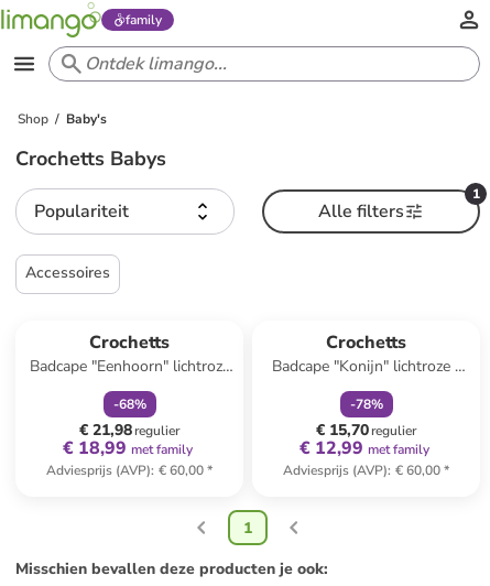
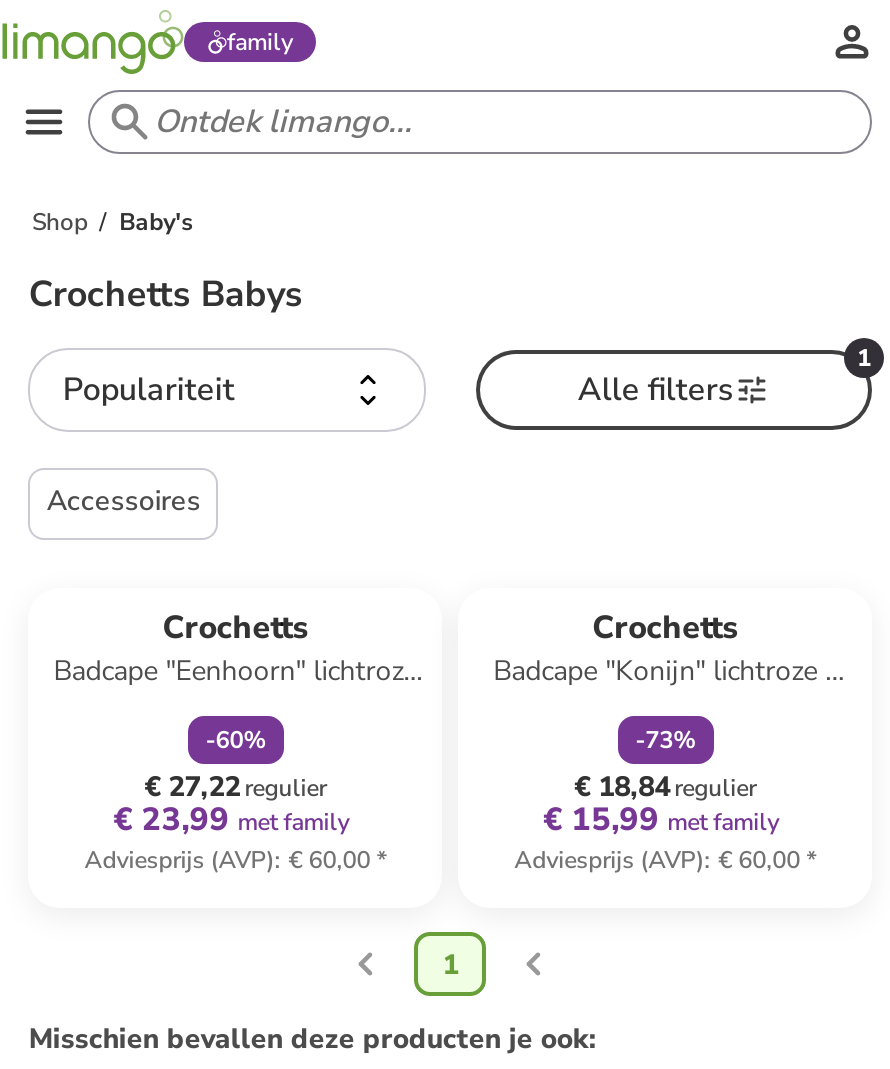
- -68%
+ -60%

- -78%
+ -73%

- € 21,98 regulier
+ € 27,22 regulier

- € 15,70 regulier
+ € 18,84 regulier

- € 18,99 met family
+ € 23,99 met family

- € 12,99 met family
+ € 15,99 met family
